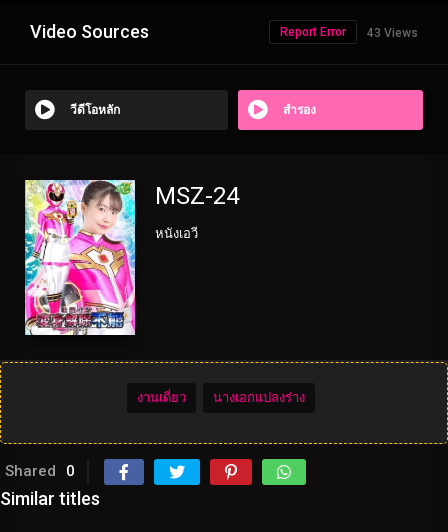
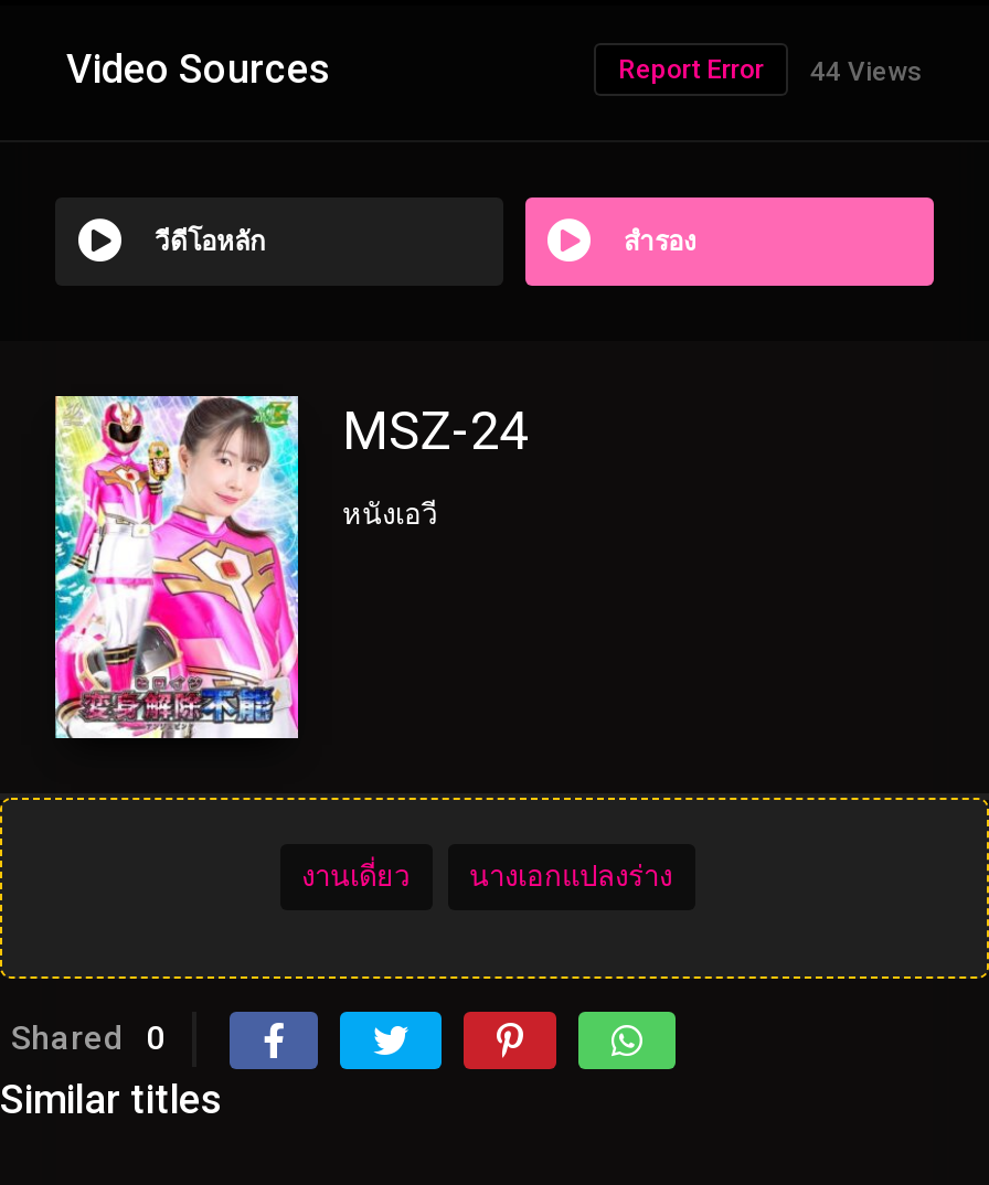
- Report Error 43 Views
+ Report Error 44 Views
